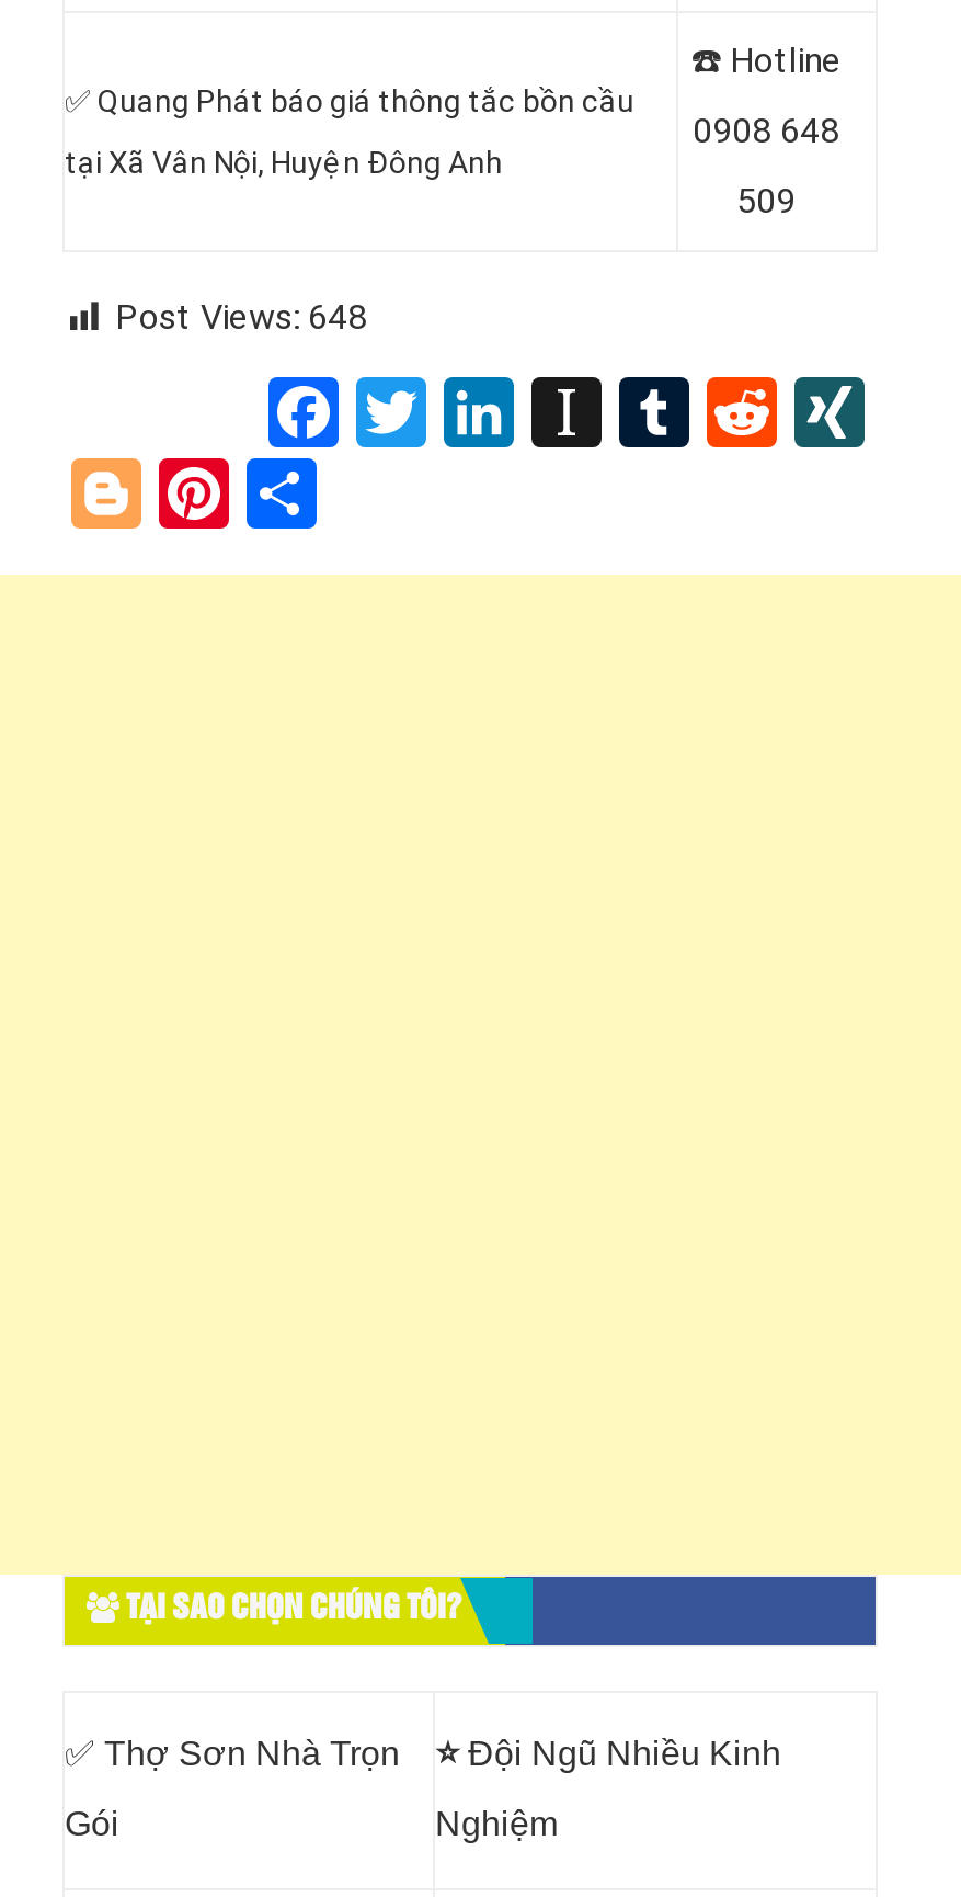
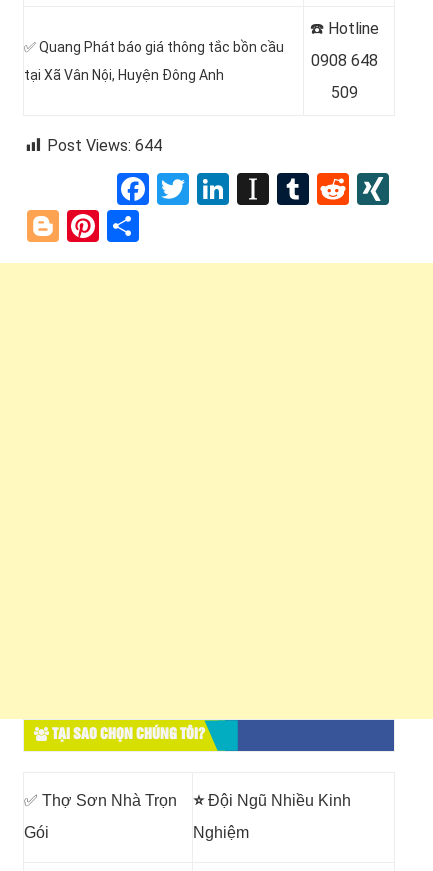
- Post Views: 648
+ Post Views: 644
